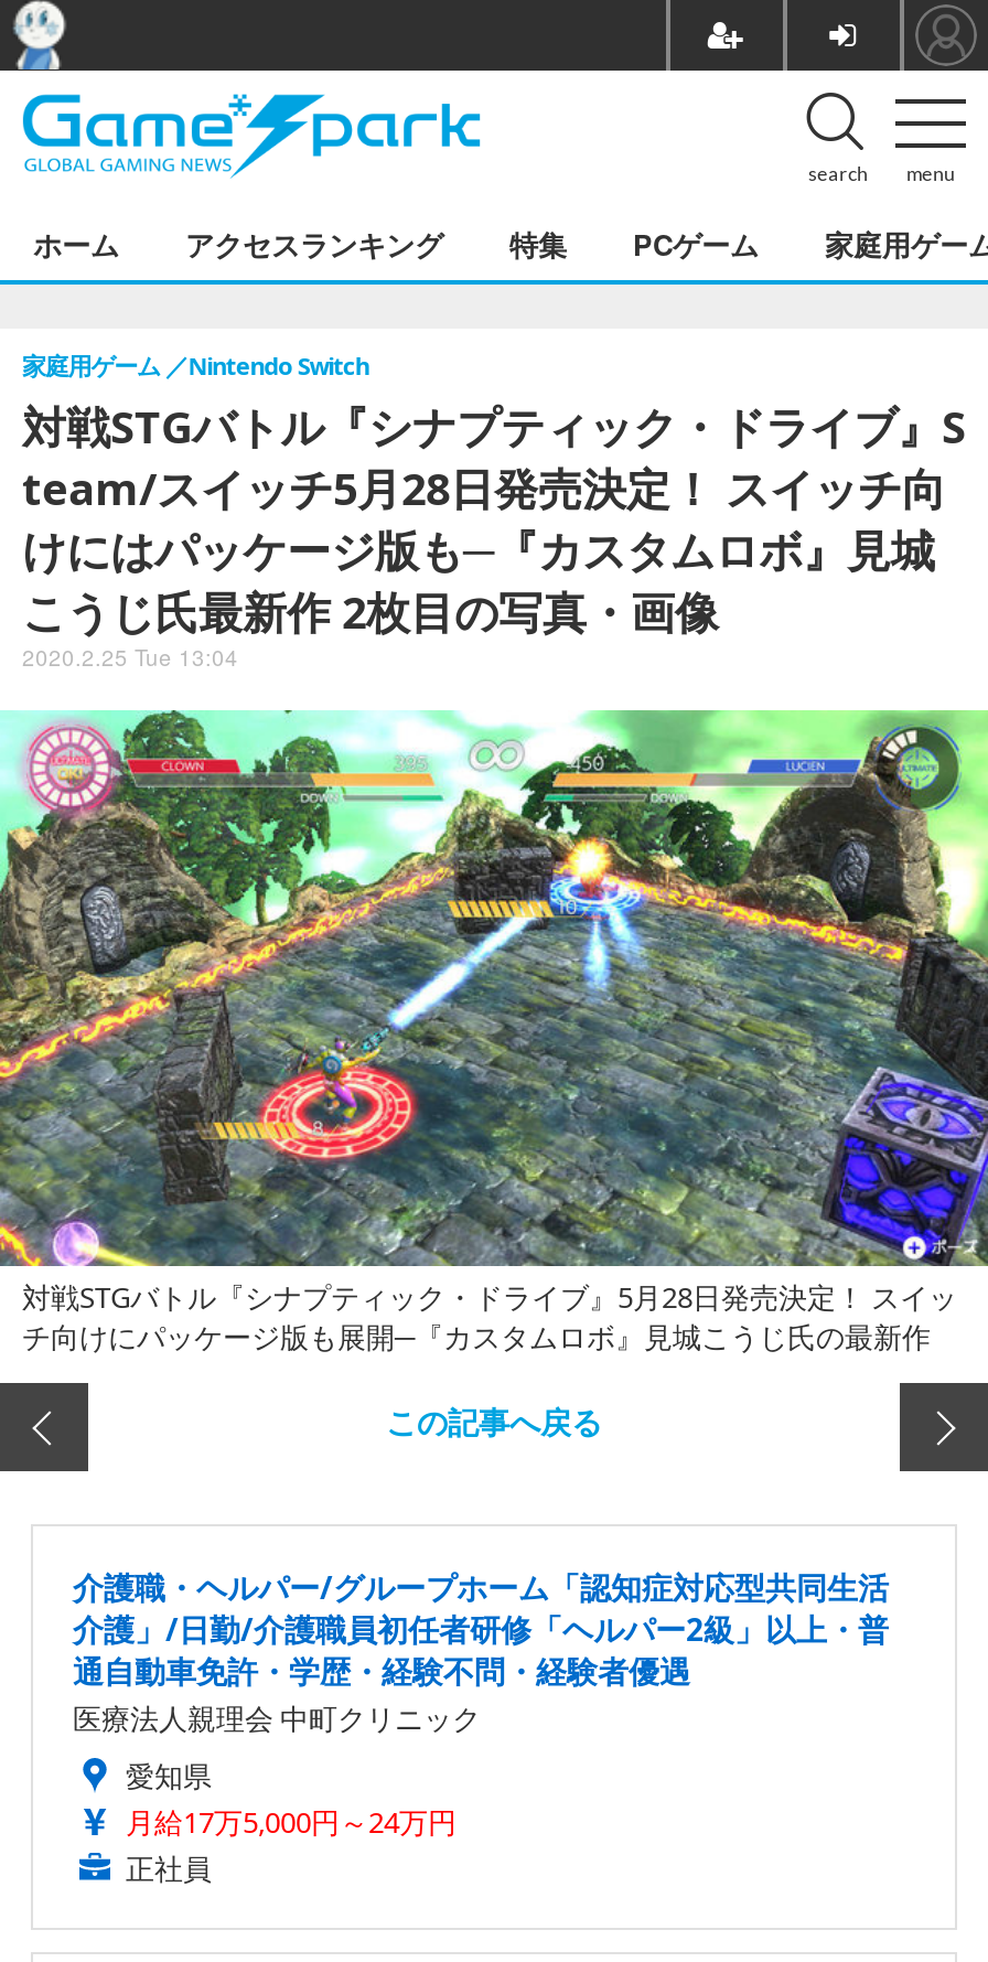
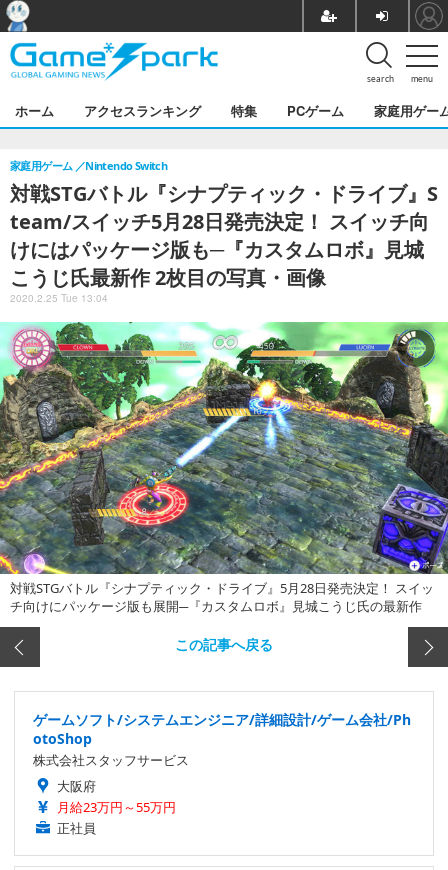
- 介護職・ヘルパー/グループホーム「認知症対応型共同生活
- 介護」/日勤/介護職員初任者研修「ヘルパー2級」以上・普
- 通自動車免許・学歴・経験不問・経験者優遇
- 医療法人親理会 中町クリニック
- 愛知県
- 月給17万5,000円～24万円
+ ゲームソフト/システムエンジニア/詳細設計/ゲーム会社/Ph
+ otoShop
+ 株式会社スタッフサービス
+ 大阪府
+ 月給23万円～55万円
